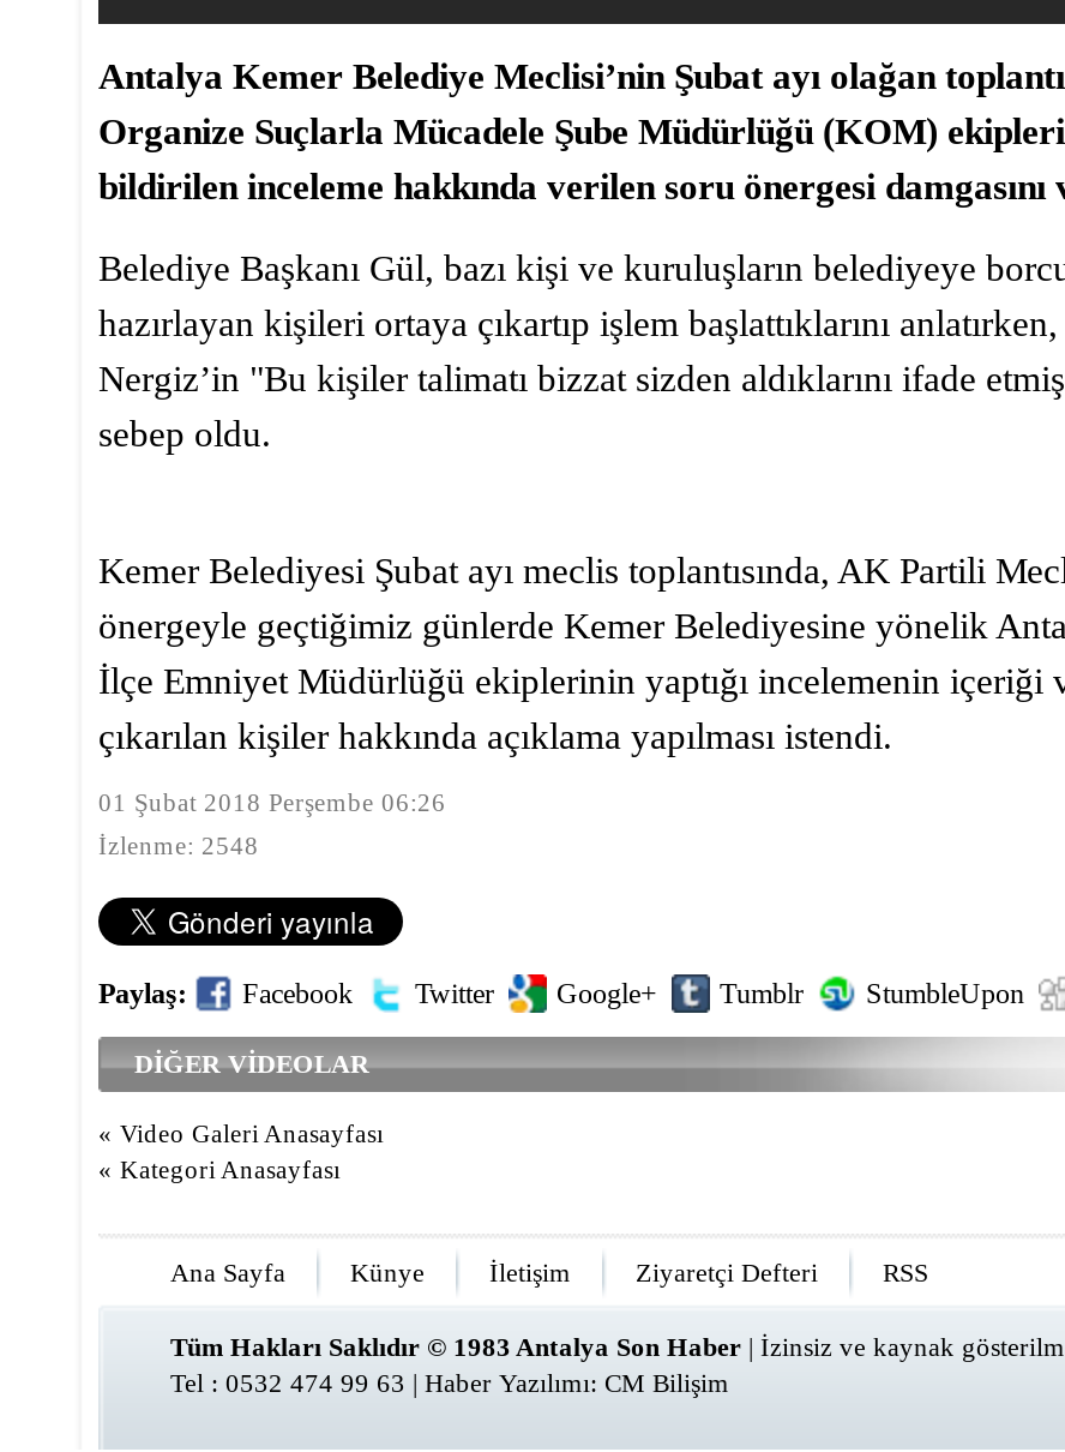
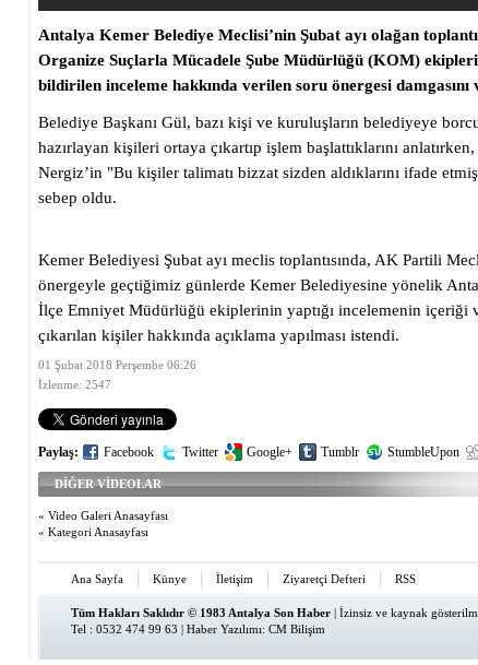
- İzlenme: 2548
+ İzlenme: 2547
